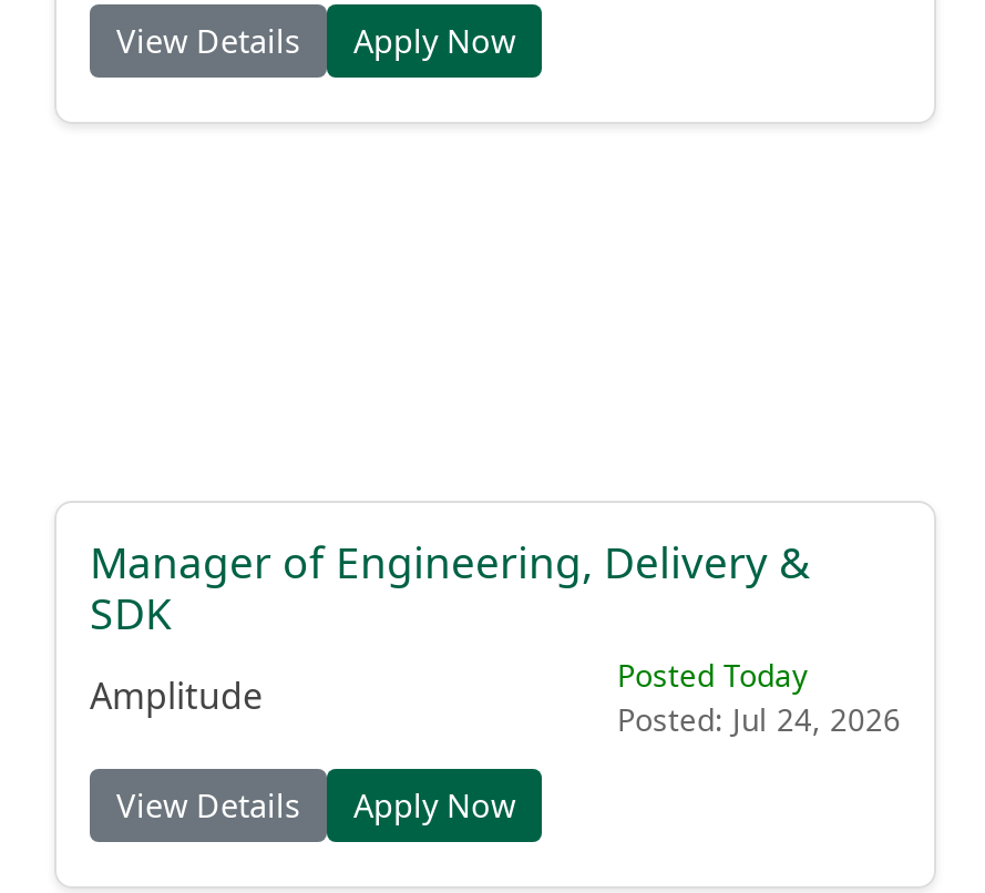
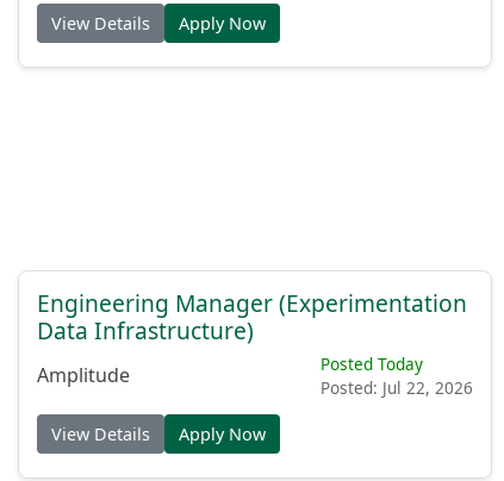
- Manager of Engineering, Delivery &
- SDK
+ Engineering Manager (Experimentation
+ Data Infrastructure)

- Posted: Jul 24, 2026
+ Posted: Jul 22, 2026
